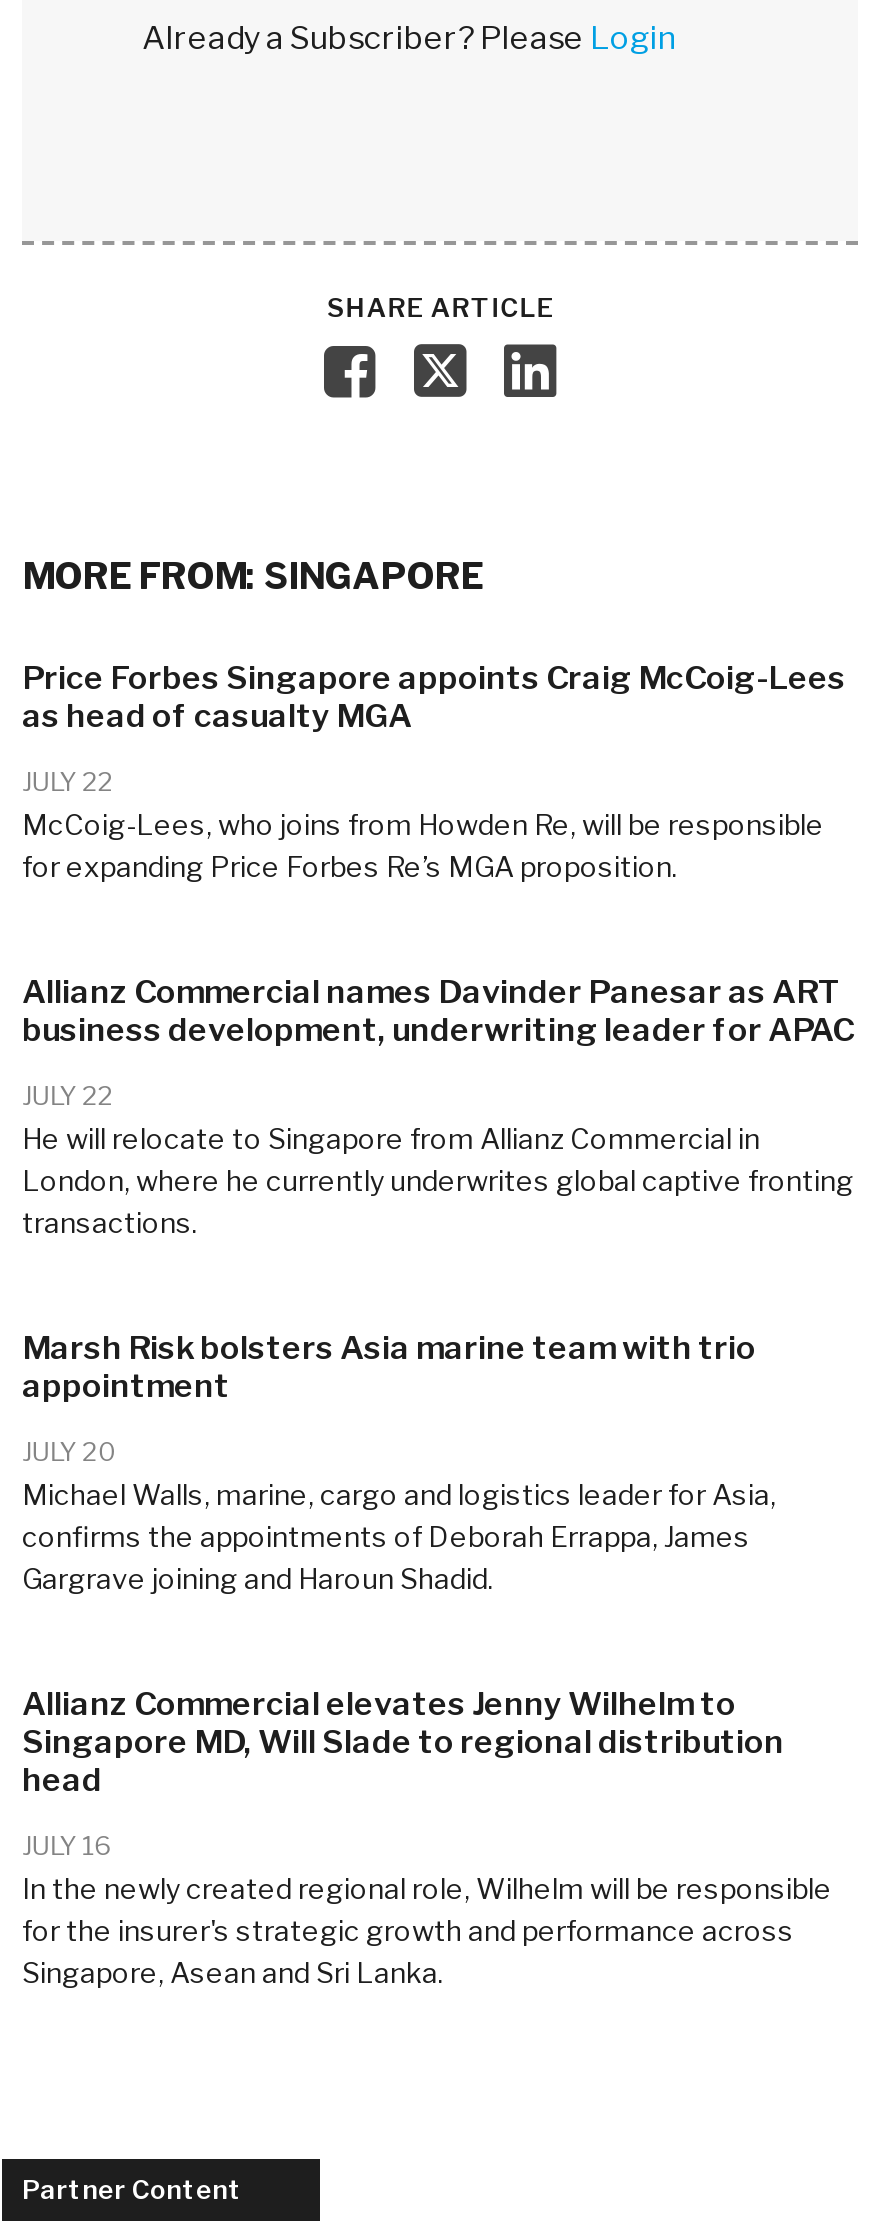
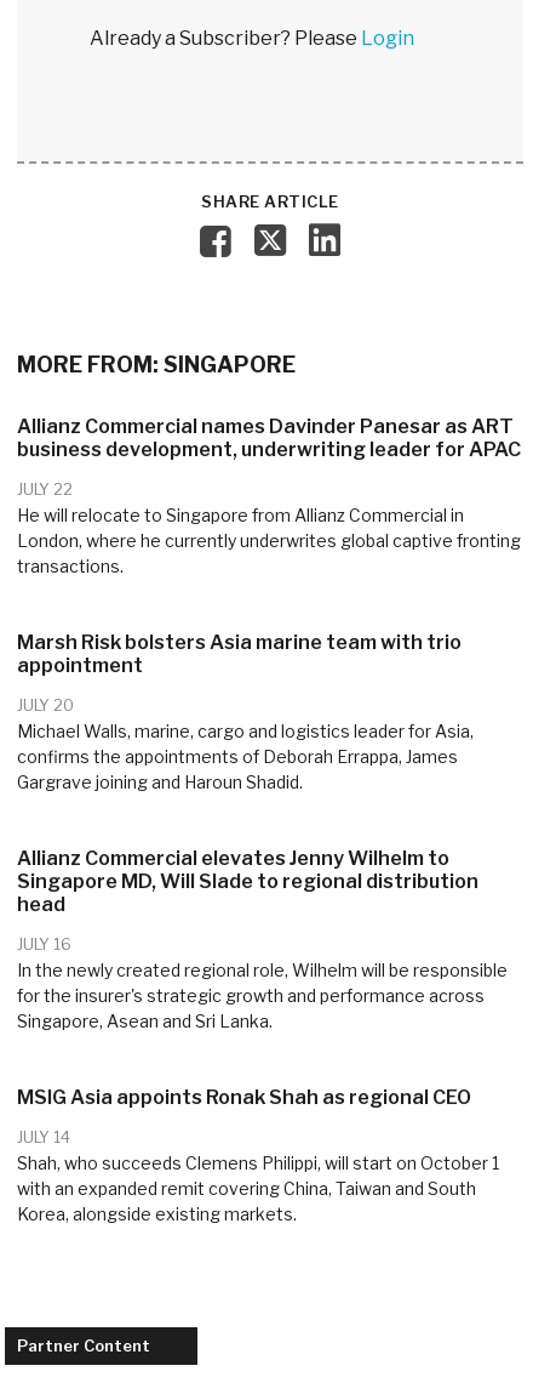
- Price Forbes Singapore appoints Craig McCoig-Lees
- as head of casualty MGA
- JULY 22
- McCoig-Lees, who joins from Howden Re, will be responsible
- for expanding Price Forbes Re’s MGA proposition.

moved up: Allianz Commercial names Davinder Panesar as ART | business development, underwriting leader for APAC | JULY 22 | ... | for the insurer's strategic growth and performance across | Singapore, Asean and Sri Lanka.

+ MSIG Asia appoints Ronak Shah as regional CEO
+ JULY 14
+ Shah, who succeeds Clemens Philippi, will start on October 1
+ with an expanded remit covering China, Taiwan and South
+ Korea, alongside existing markets.
